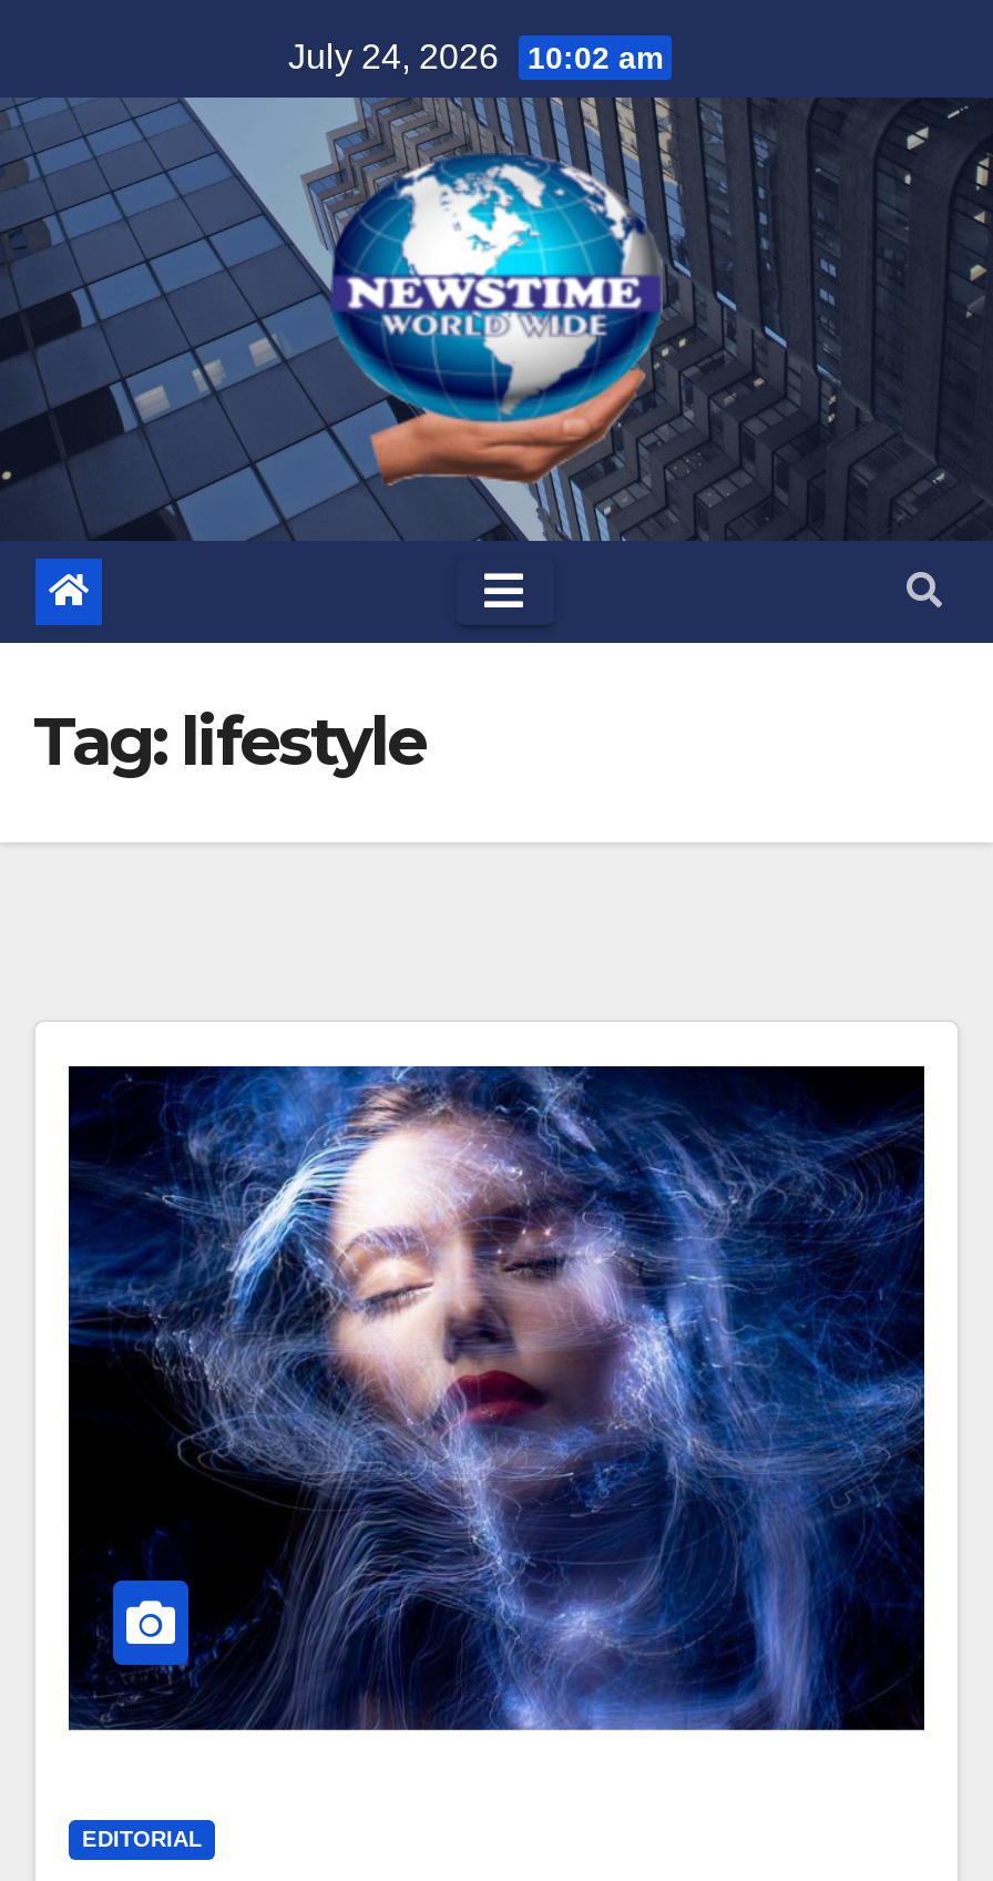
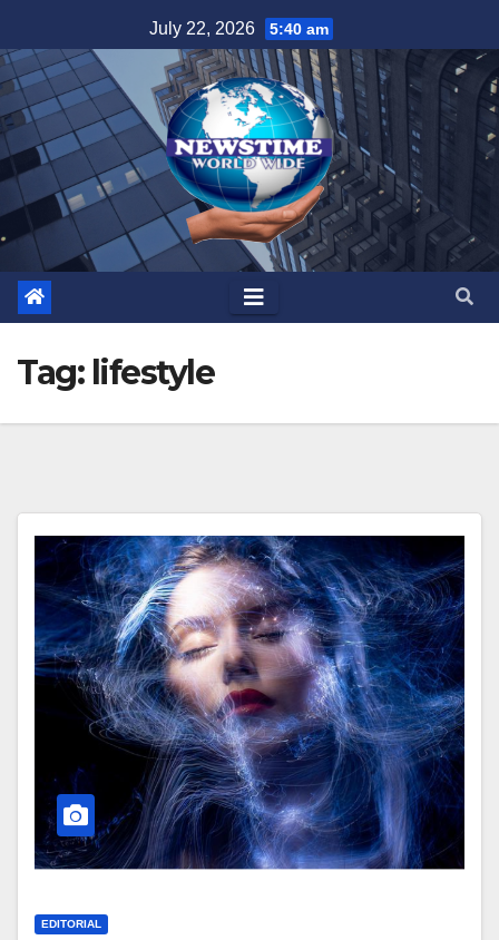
- July 24, 2026 10:02 am
+ July 22, 2026 5:40 am
